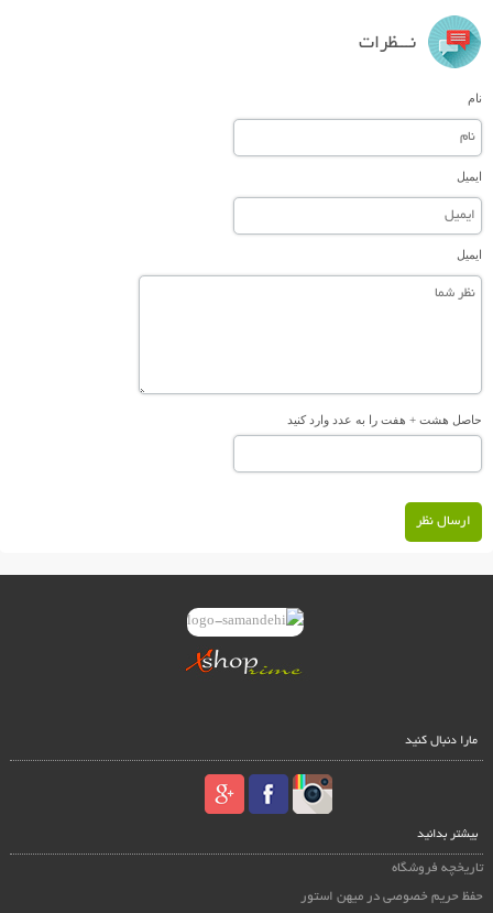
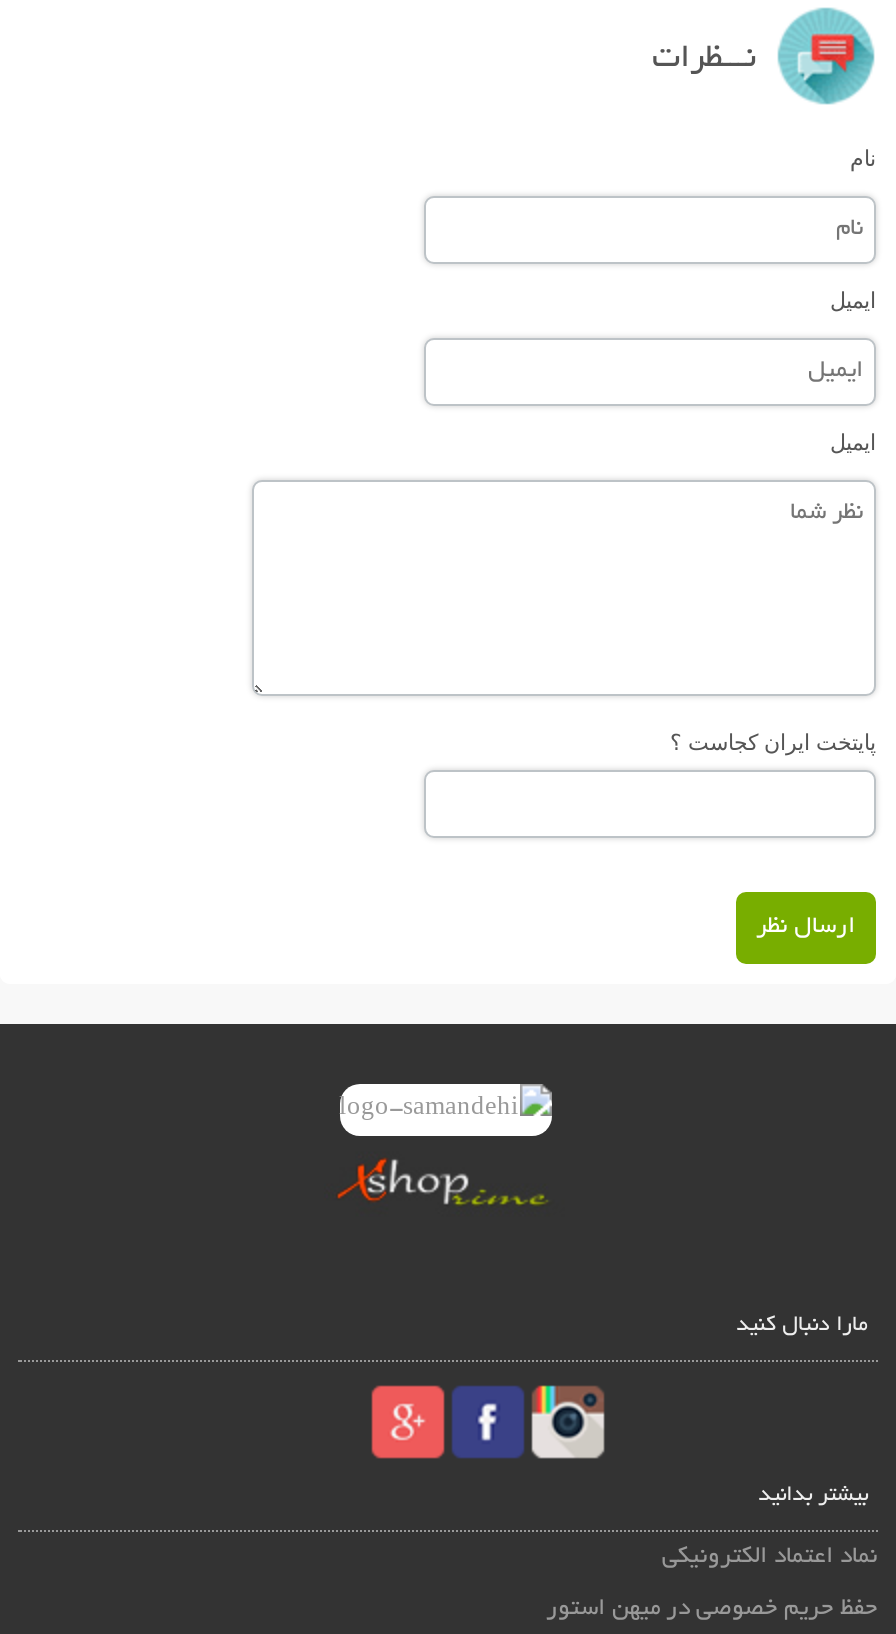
- حاصل هشت + هفت را به عدد وارد کنید
+ پایتخت ایران کجاست ؟

- تاریخچه فروشگاه
+ نماد اعتماد الکترونیکی
